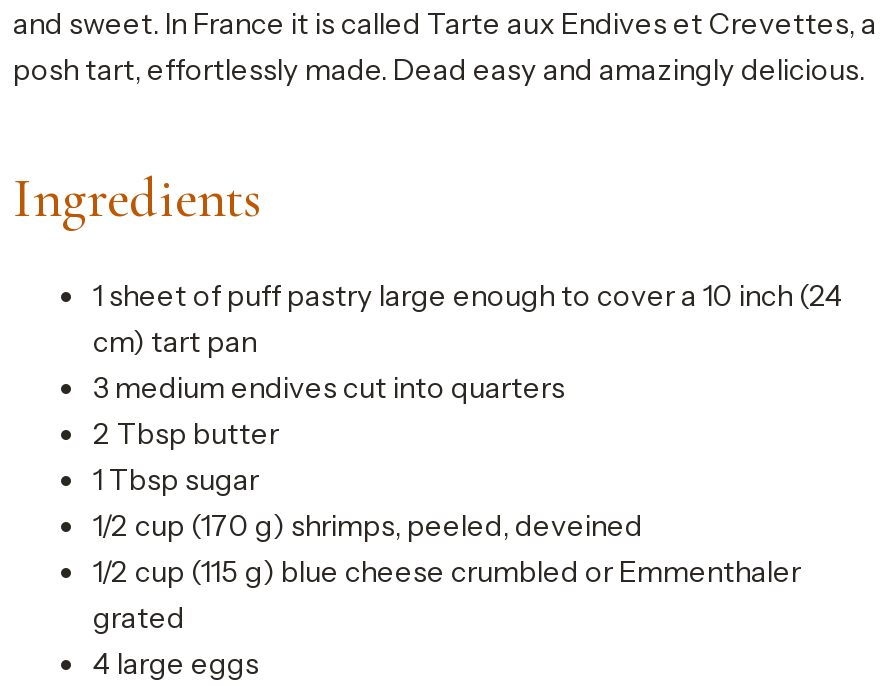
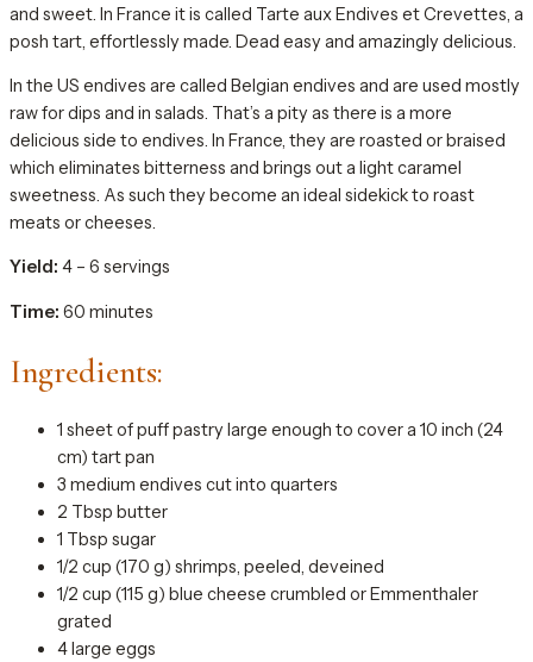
- Ingredients
+ In the US endives are called Belgian endives and are used mostly
+ raw for dips and in salads. That’s a pity as there is a more
+ delicious side to endives. In France, they are roasted or braised
+ which eliminates bitterness and brings out a light caramel
+ sweetness. As such they become an ideal sidekick to roast
+ meats or cheeses.
+ Yield: 4 – 6 servings
+ Time: 60 minutes
+ Ingredients:
